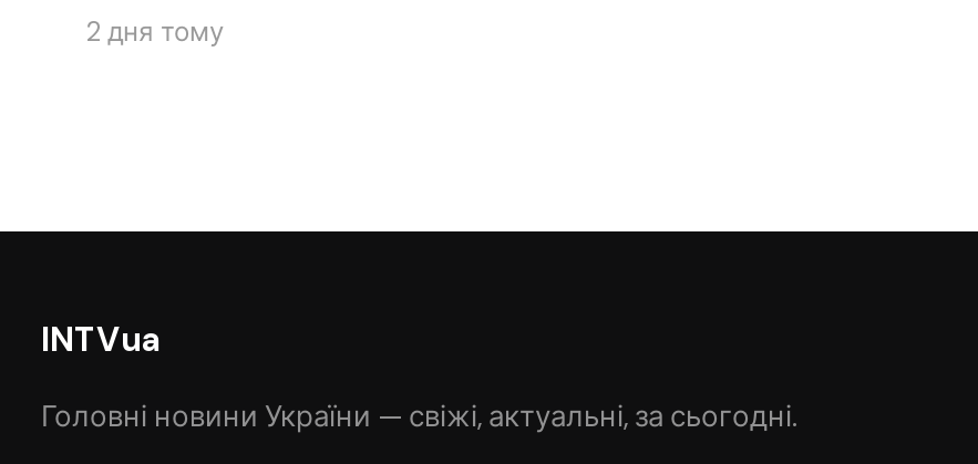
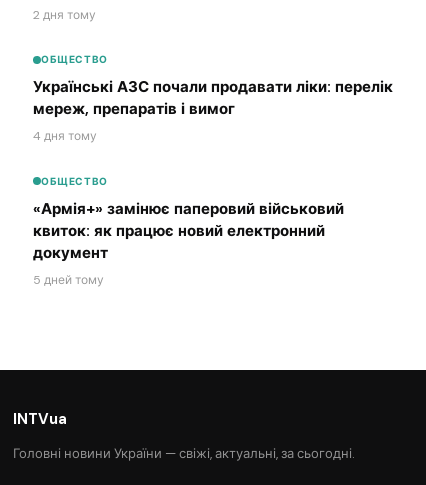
+ ОБЩЕСТВО
+ Українські АЗС почали продавати ліки: перелік
+ мереж, препаратів і вимог
+ 4 дня тому
+ ОБЩЕСТВО
+ «Армія+» замінює паперовий військовий
+ квиток: як працює новий електронний
+ документ
+ 5 дней тому
